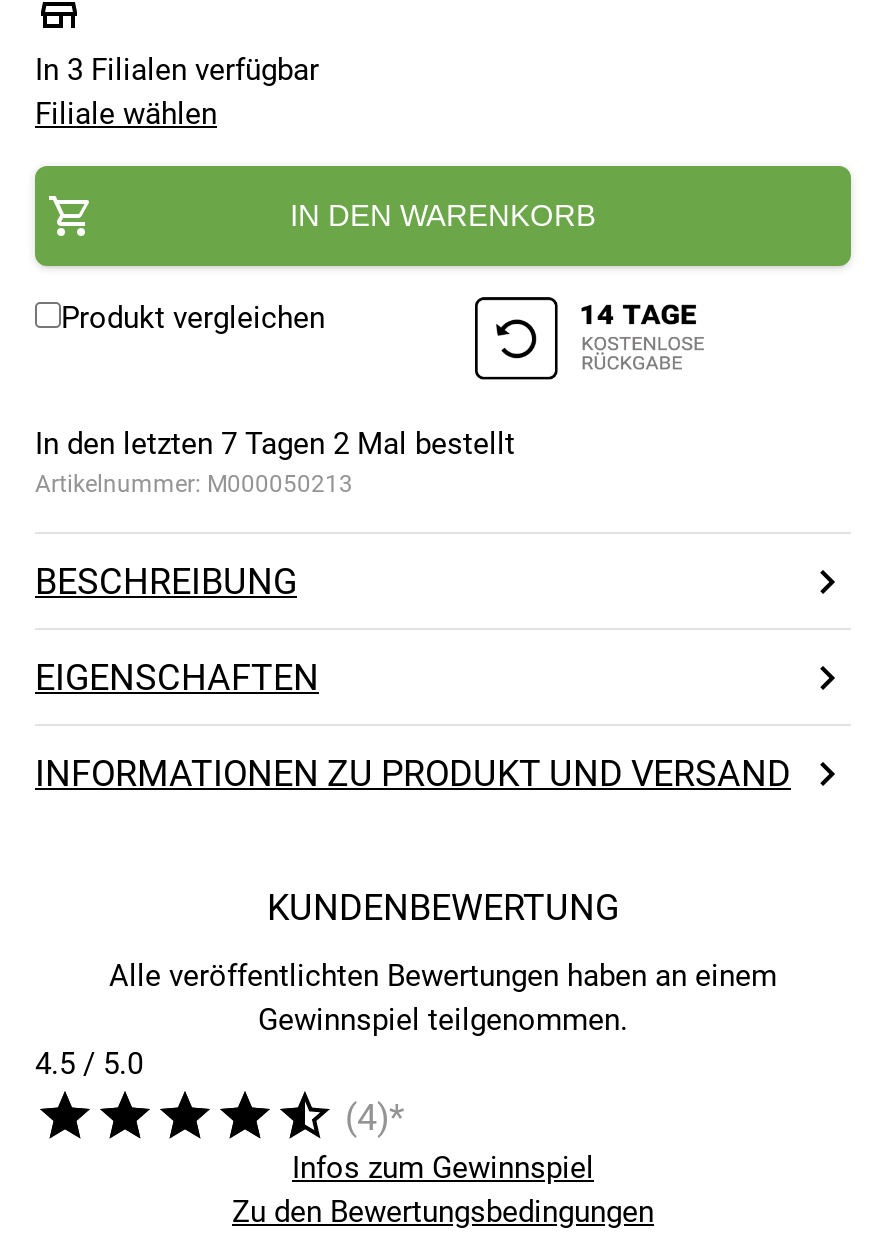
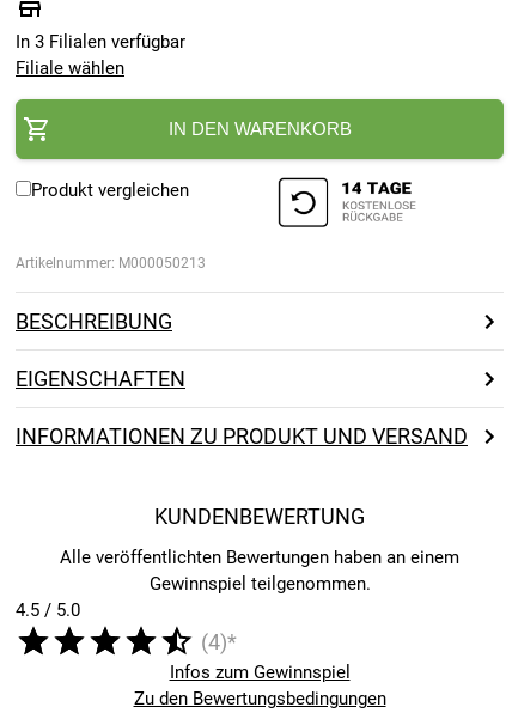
- In den letzten 7 Tagen 2 Mal bestellt
